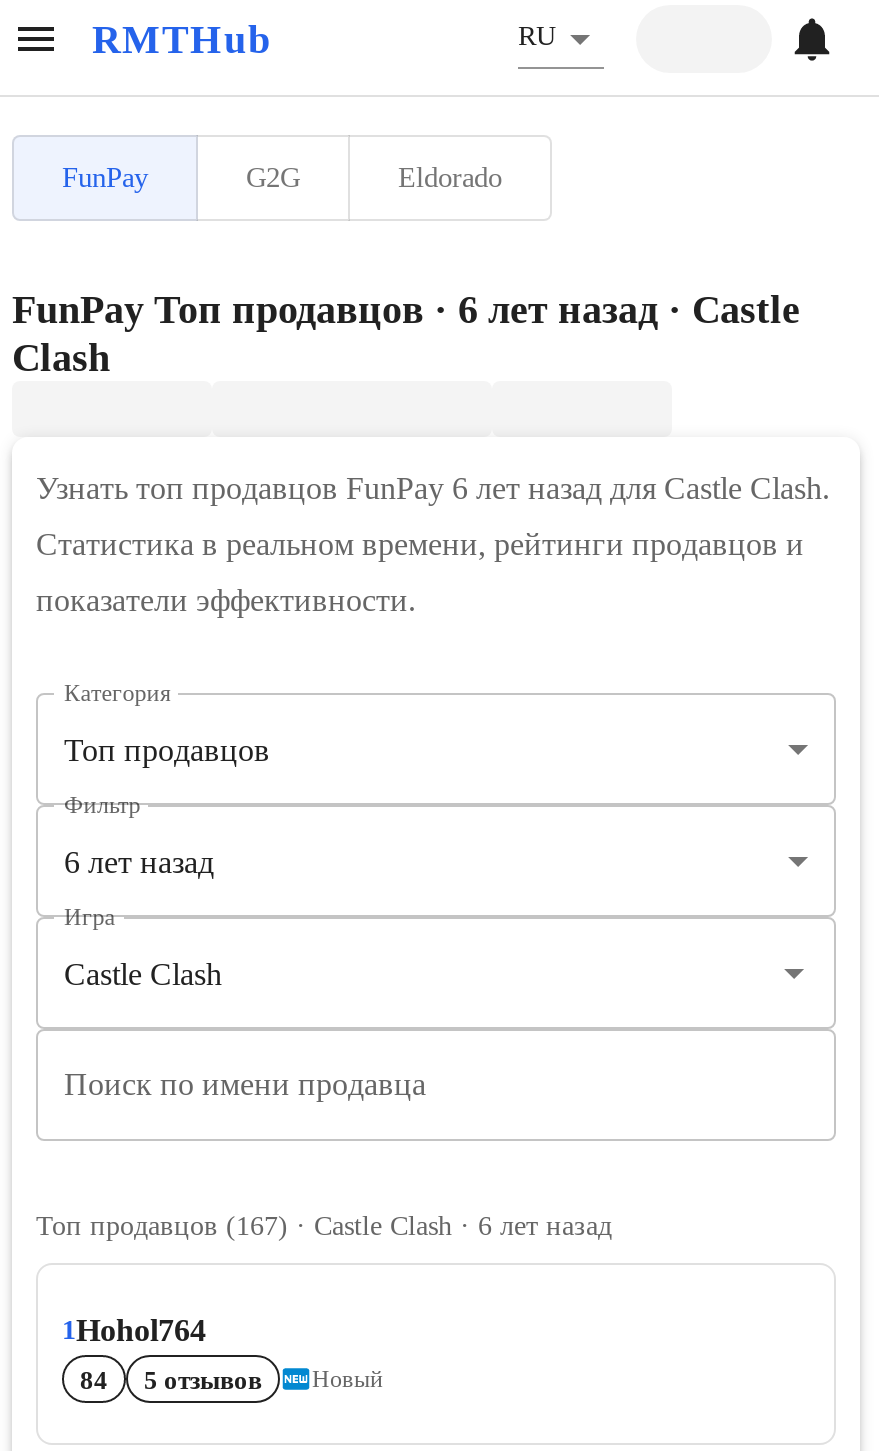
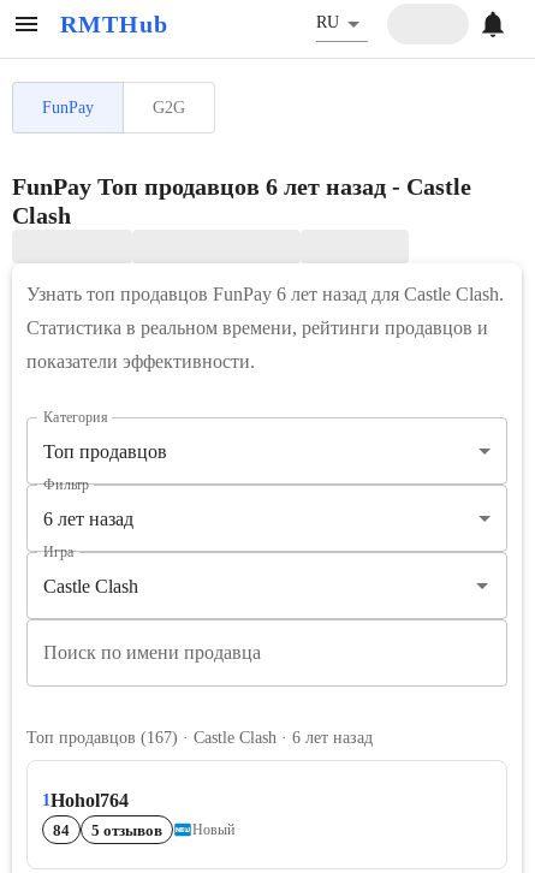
- Eldorado
- FunPay Топ продавцов · 6 лет назад · Castle
+ FunPay Топ продавцов 6 лет назад - Castle
